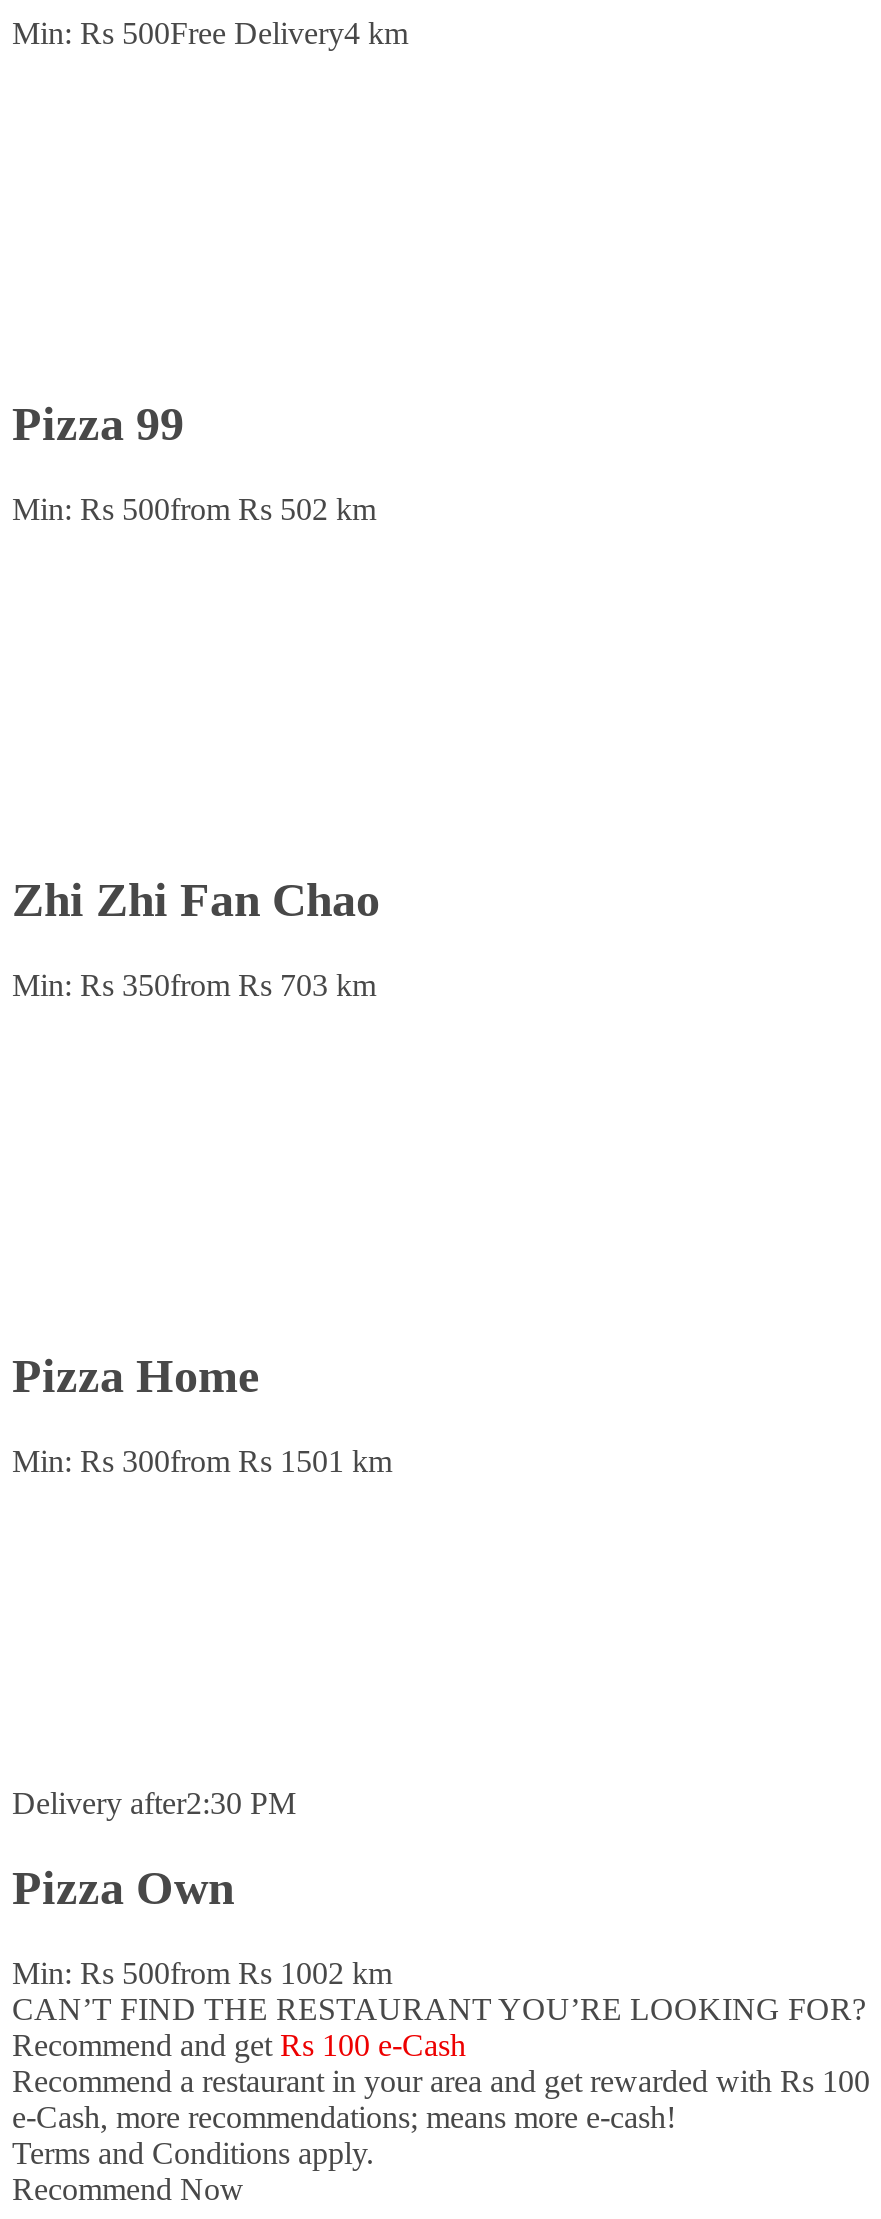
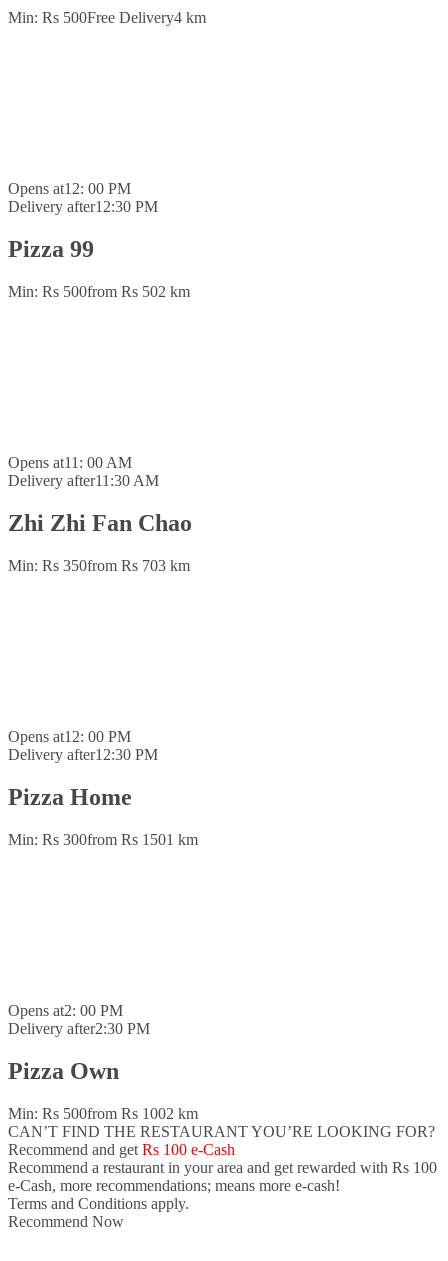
+ Opens at12: 00 PM
+ Delivery after12:30 PM

+ Opens at11: 00 AM
+ Delivery after11:30 AM

+ Opens at12: 00 PM
+ Delivery after12:30 PM

+ Opens at2: 00 PM
